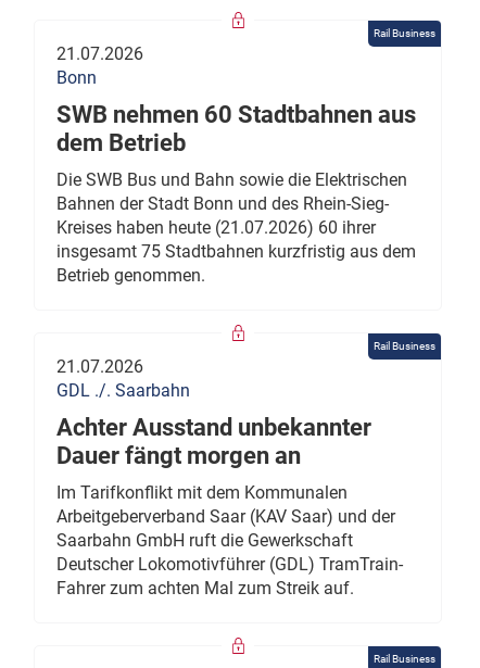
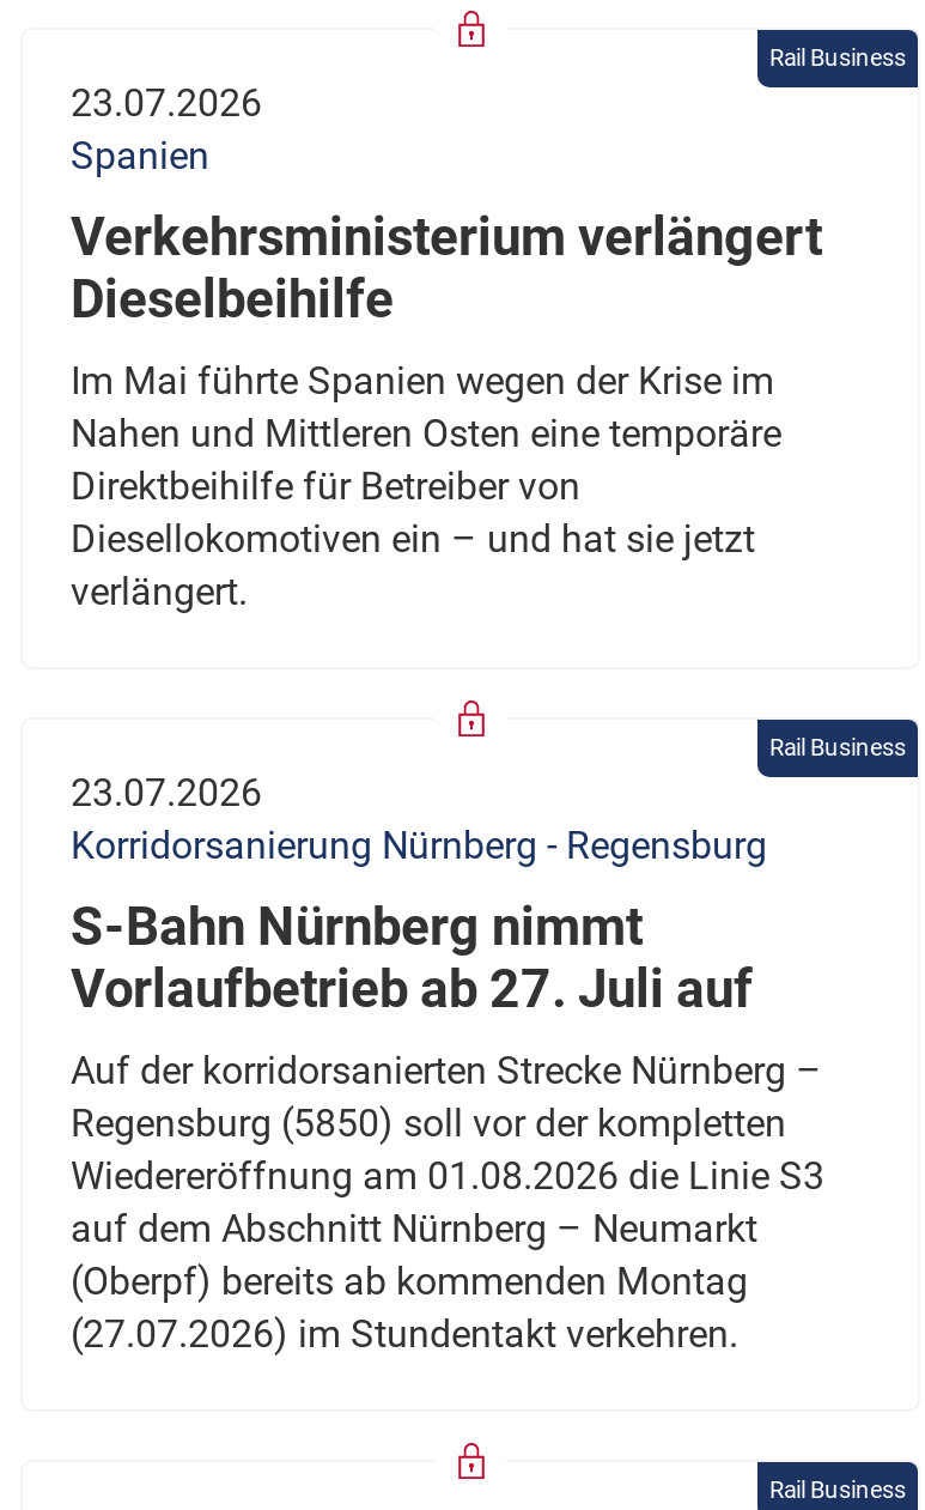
- 21.07.2026
- Bonn
+ 23.07.2026
+ Spanien

- SWB nehmen 60 Stadtbahnen aus
- dem Betrieb
+ Verkehrsministerium verlängert
+ Dieselbeihilfe

- Die SWB Bus und Bahn sowie die Elektrischen
- Bahnen der Stadt Bonn und des Rhein-Sieg-
- Kreises haben heute (21.07.2026) 60 ihrer
- insgesamt 75 Stadtbahnen kurzfristig aus dem
- Betrieb genommen.
+ Im Mai führte Spanien wegen der Krise im
+ Nahen und Mittleren Osten eine temporäre
+ Direktbeihilfe für Betreiber von
+ Diesellokomotiven ein – und hat sie jetzt
+ verlängert.

- 21.07.2026
- GDL ./. Saarbahn
+ 23.07.2026
+ Korridorsanierung Nürnberg - Regensburg

- Achter Ausstand unbekannter
- Dauer fängt morgen an
+ S-Bahn Nürnberg nimmt
+ Vorlaufbetrieb ab 27. Juli auf

- Im Tarifkonflikt mit dem Kommunalen
- Arbeitgeberverband Saar (KAV Saar) und der
- Saarbahn GmbH ruft die Gewerkschaft
- Deutscher Lokomotivführer (GDL) TramTrain-
- Fahrer zum achten Mal zum Streik auf.
+ Auf der korridorsanierten Strecke Nürnberg –
+ Regensburg (5850) soll vor der kompletten
+ Wiedereröffnung am 01.08.2026 die Linie S3
+ auf dem Abschnitt Nürnberg – Neumarkt
+ (Oberpf) bereits ab kommenden Montag
+ (27.07.2026) im Stundentakt verkehren.
